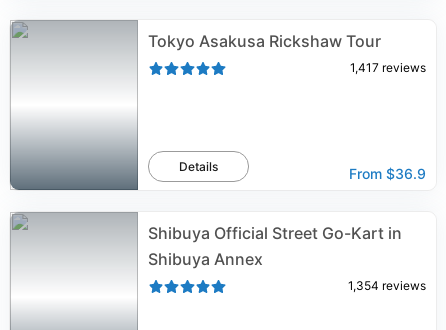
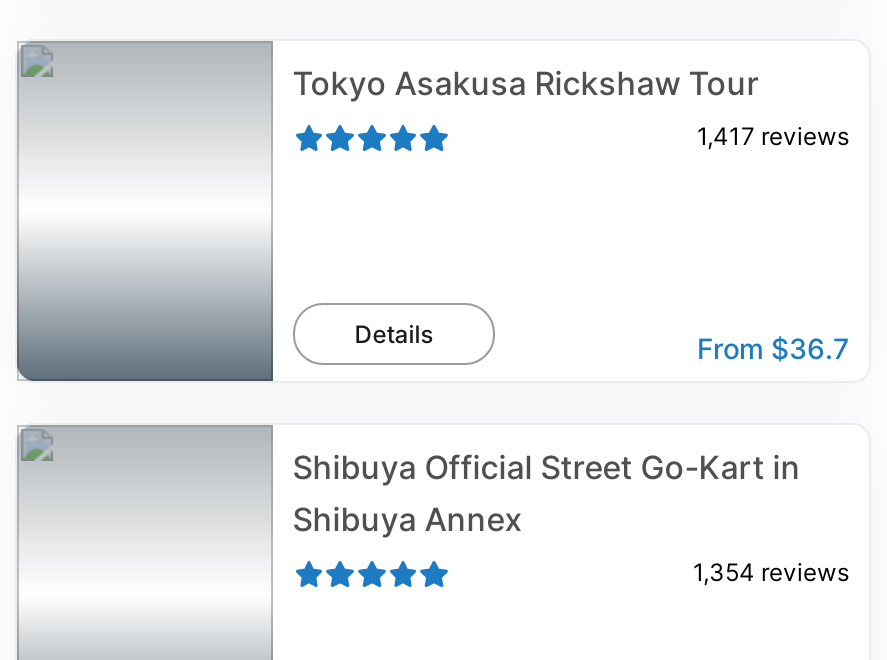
- From $36.9
+ From $36.7
